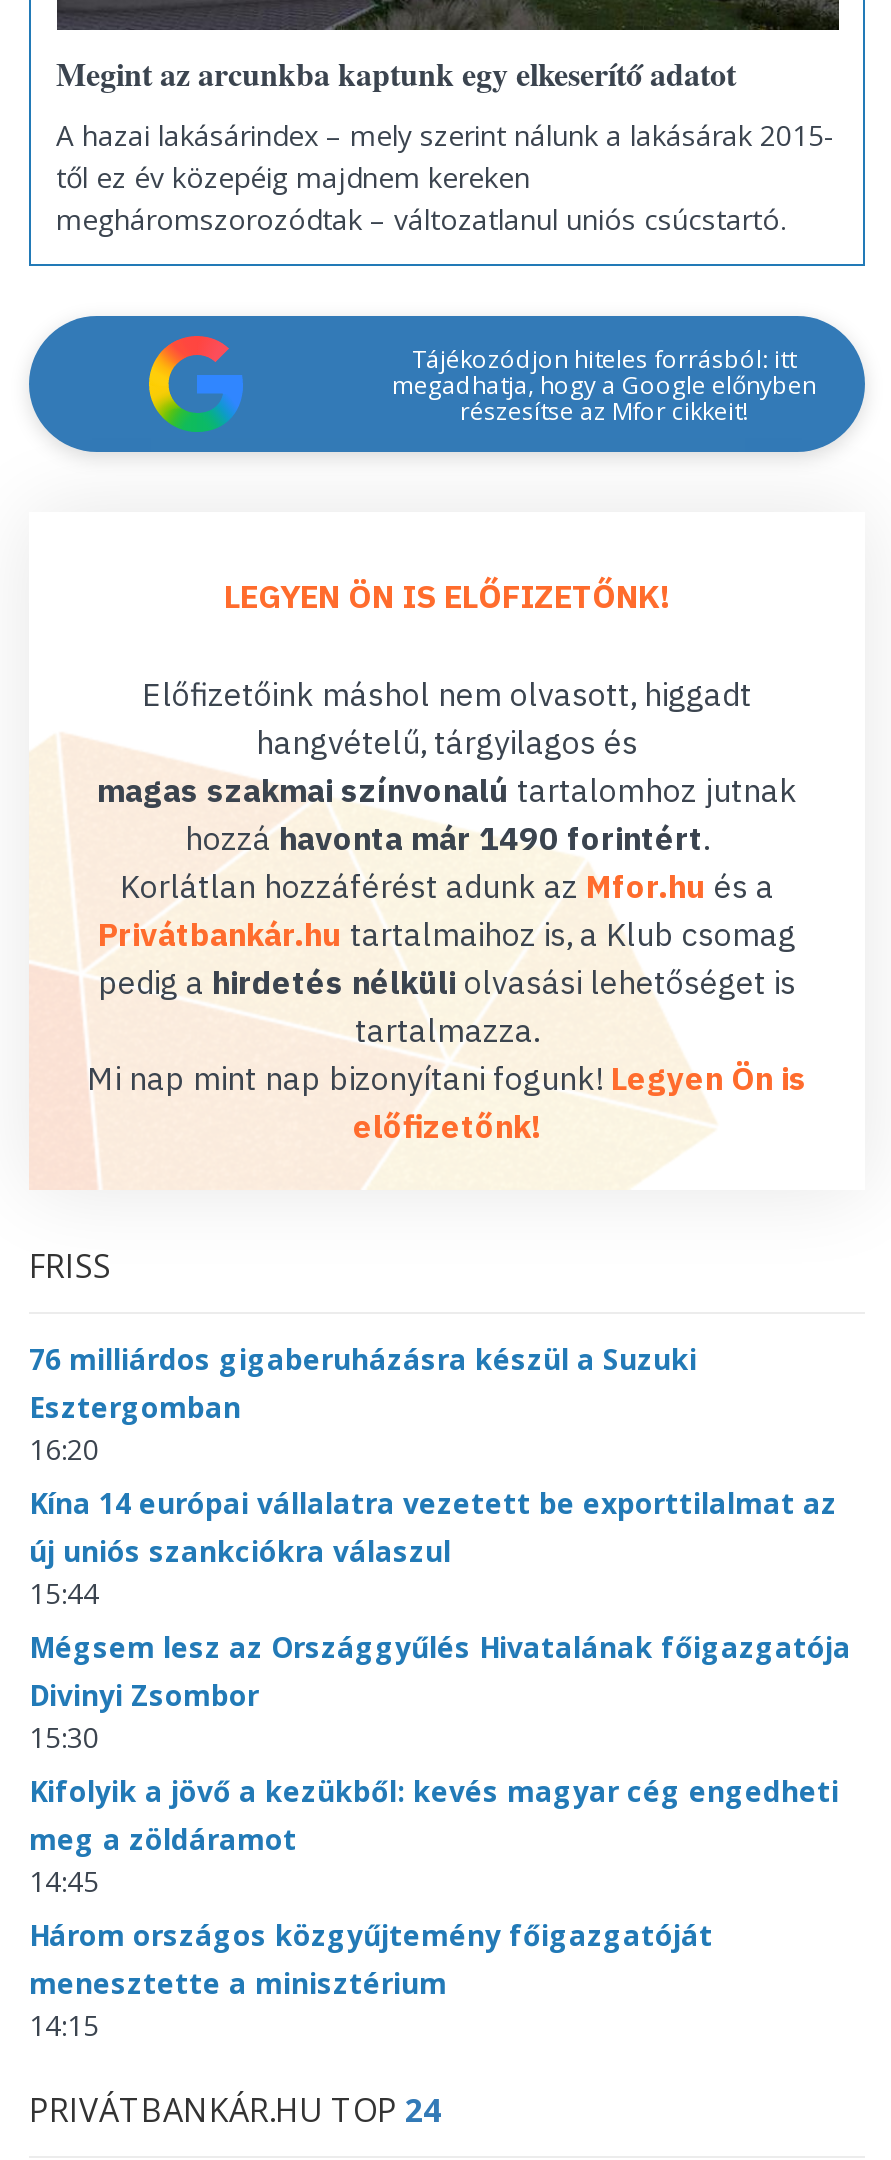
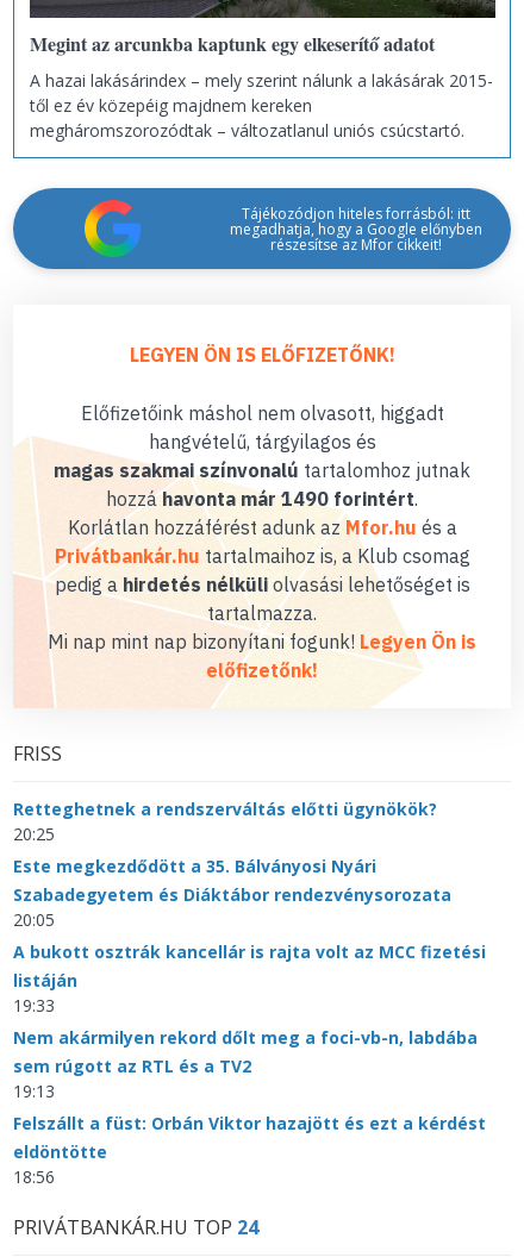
- 76 milliárdos gigaberuházásra készül a Suzuki
- Esztergomban
- 16:20
- Kína 14 európai vállalatra vezetett be exporttilalmat az
- új uniós szankciókra válaszul
- 15:44
- Mégsem lesz az Országgyűlés Hivatalának főigazgatója
- Divinyi Zsombor
- 15:30
- Kifolyik a jövő a kezükből: kevés magyar cég engedheti
- meg a zöldáramot
- 14:45
- Három országos közgyűjtemény főigazgatóját
- menesztette a minisztérium
- 14:15
+ Retteghetnek a rendszerváltás előtti ügynökök?
+ 20:25
+ Este megkezdődött a 35. Bálványosi Nyári
+ Szabadegyetem és Diáktábor rendezvénysorozata
+ 20:05
+ A bukott osztrák kancellár is rajta volt az MCC fizetési
+ listáján
+ 19:33
+ Nem akármilyen rekord dőlt meg a foci-vb-n, labdába
+ sem rúgott az RTL és a TV2
+ 19:13
+ Felszállt a füst: Orbán Viktor hazajött és ezt a kérdést
+ eldöntötte
+ 18:56
